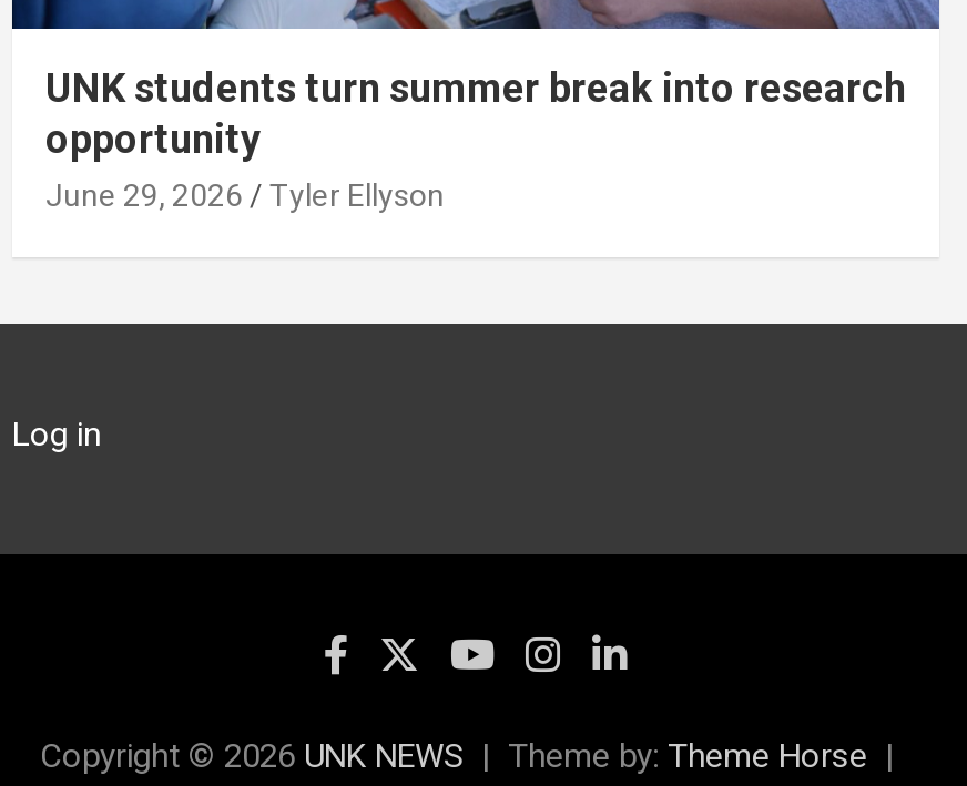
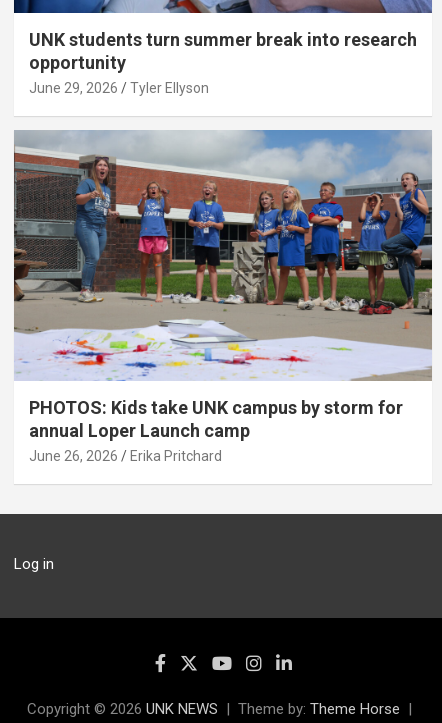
+ [image]
+ PHOTOS: Kids take UNK campus by storm for
+ annual Loper Launch camp
+ June 26, 2026
+ Erika Pritchard
